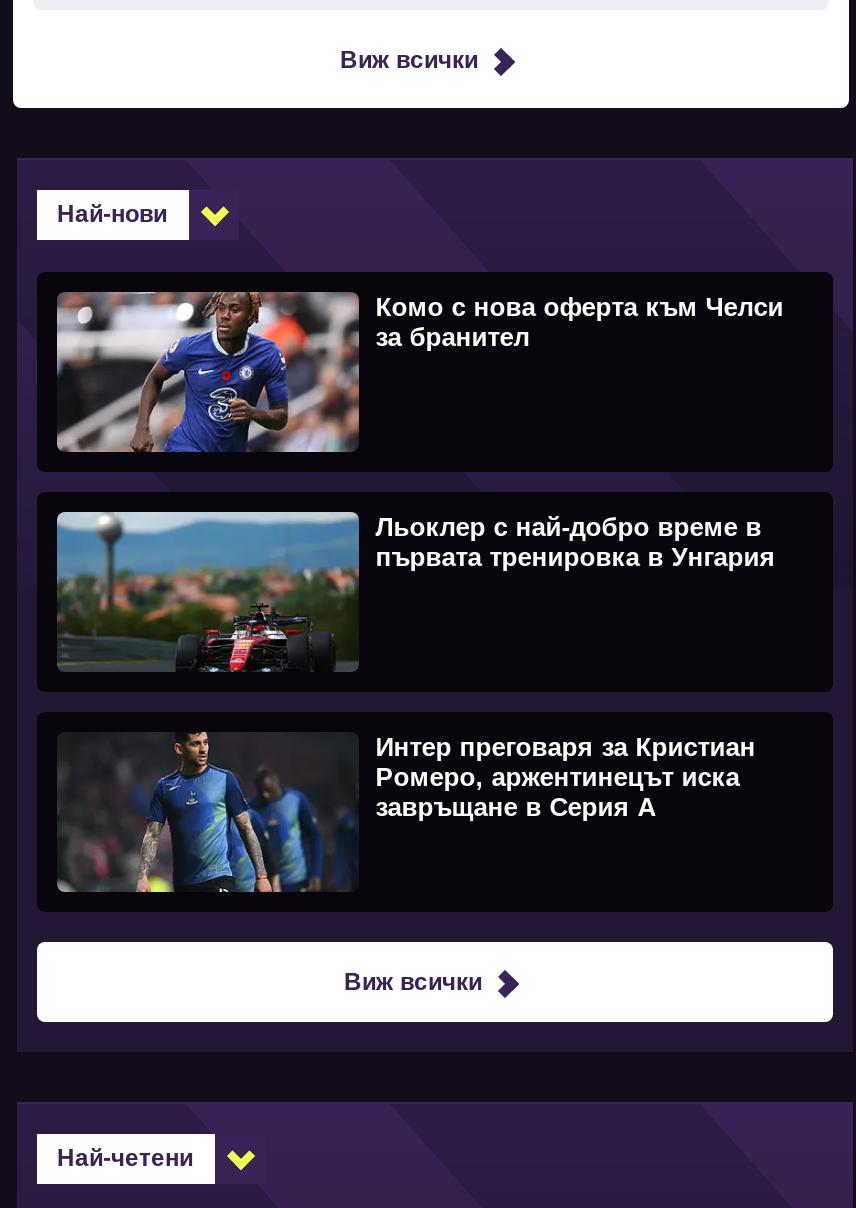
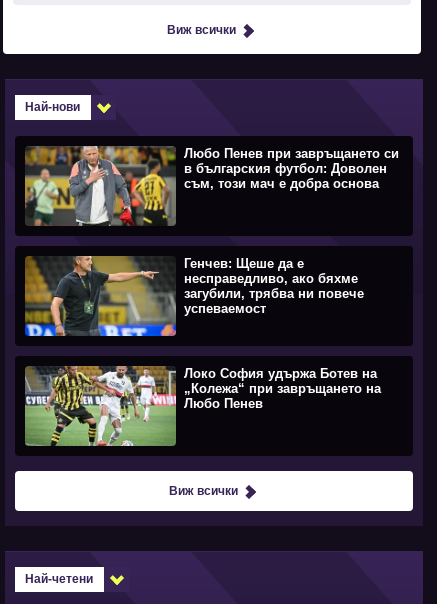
- [image]
- Комо с нова оферта към Челси
- за бранител
+ [image]
+ Любо Пенев при завръщането си
+ в българския футбол: Доволен
+ съм, този мач е добра основа

- [image]
- Льоклер с най-добро време в
- първата тренировка в Унгария
+ [image]
+ Генчев: Щеше да е
+ несправедливо, ако бяхме
+ загубили, трябва ни повече
+ успеваемост

- [image]
- Интер преговаря за Кристиан
- Ромеро, аржентинецът иска
- завръщане в Серия А
+ [image]
+ Локо София удържа Ботев на
+ „Колежа“ при завръщането на
+ Любо Пенев
